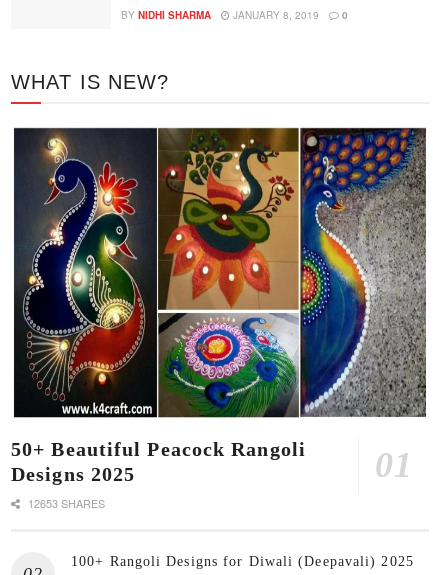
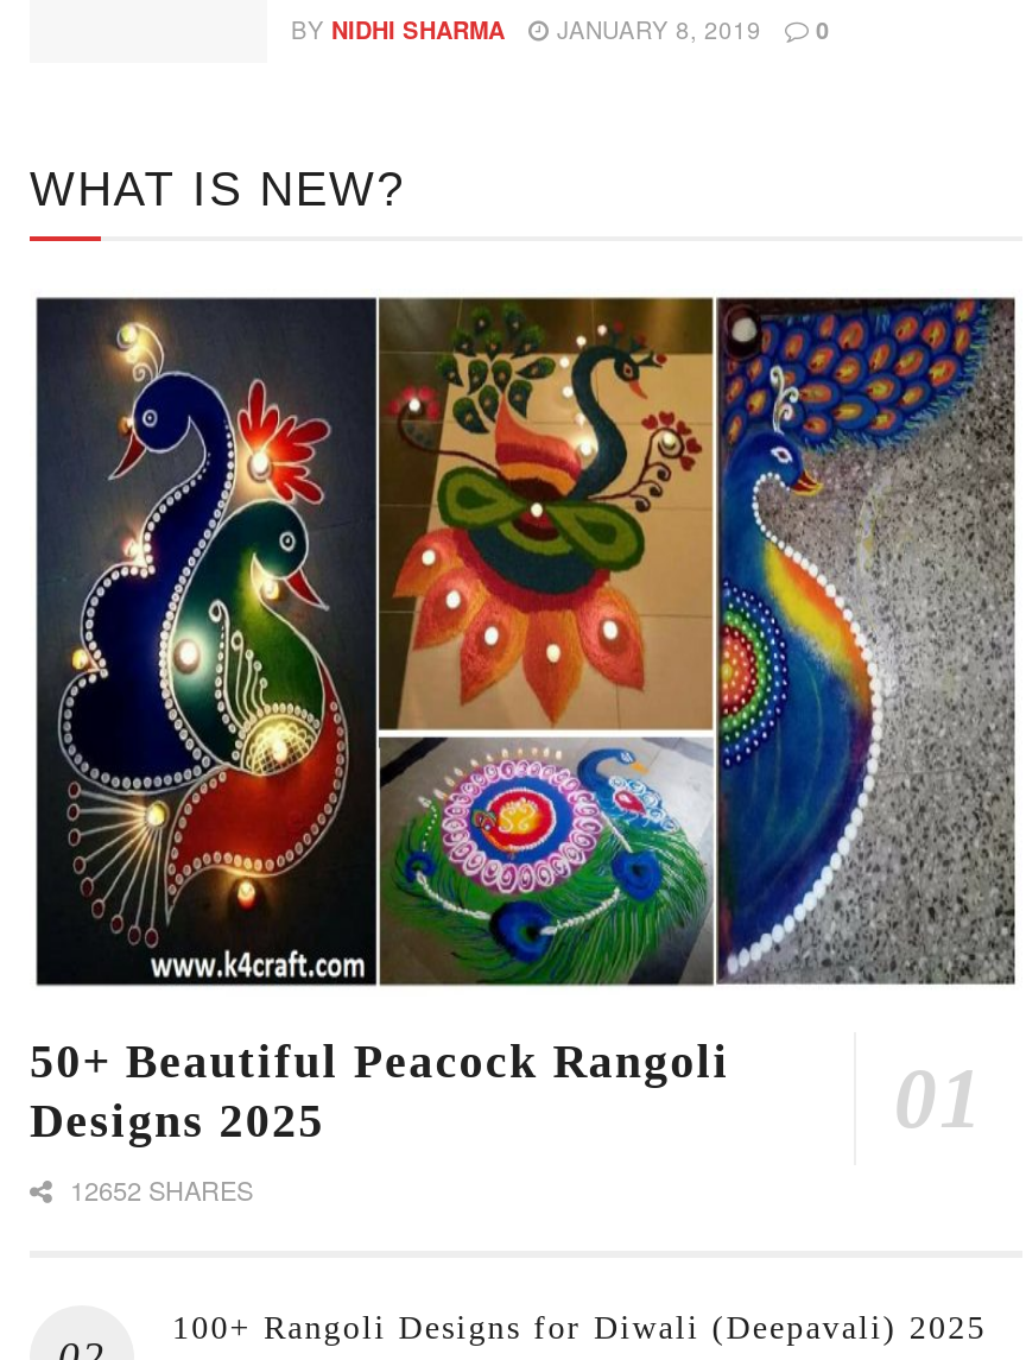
- 12653 SHARES
+ 12652 SHARES
